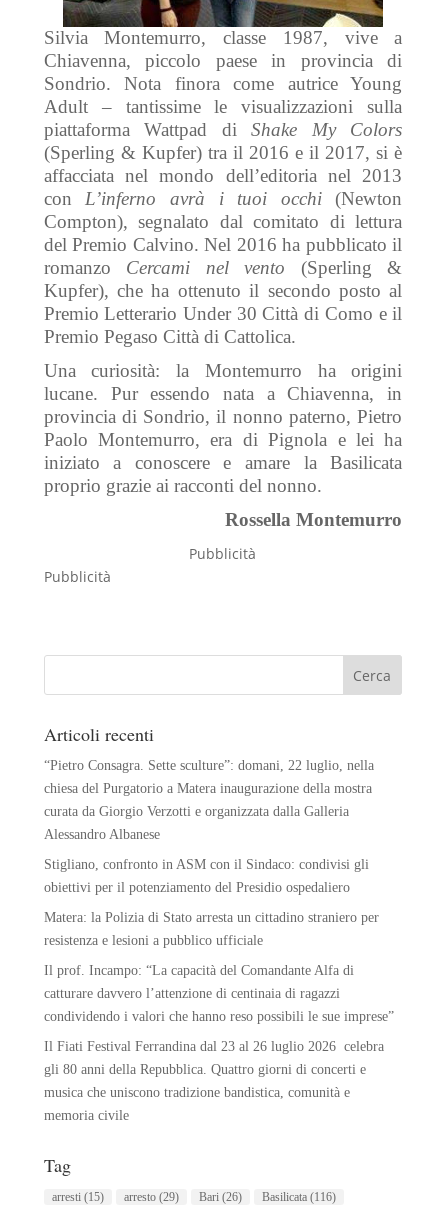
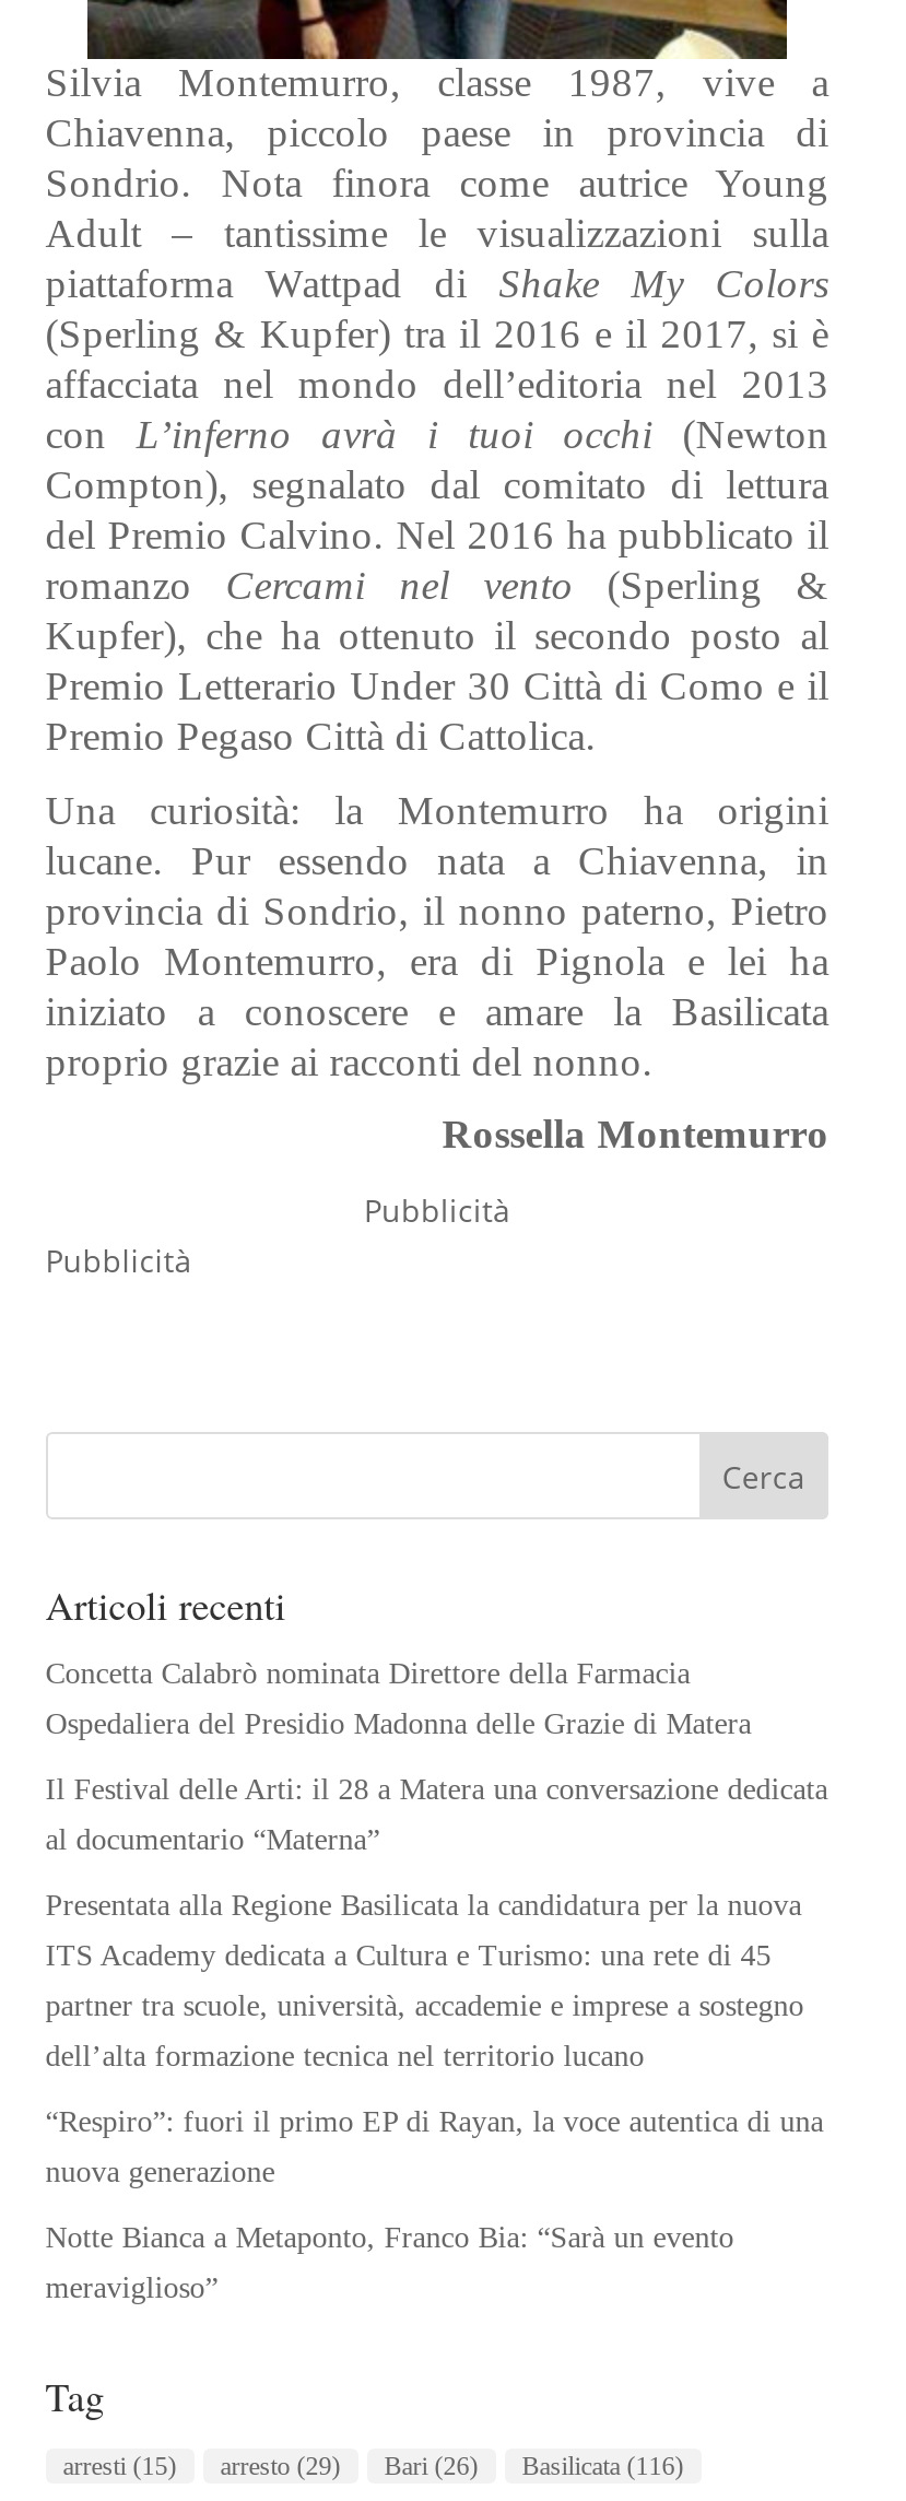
- “Pietro Consagra. Sette sculture”: domani, 22 luglio, nella
- chiesa del Purgatorio a Matera inaugurazione della mostra
- curata da Giorgio Verzotti e organizzata dalla Galleria
- Alessandro Albanese
- Stigliano, confronto in ASM con il Sindaco: condivisi gli
- obiettivi per il potenziamento del Presidio ospedaliero
- Matera: la Polizia di Stato arresta un cittadino straniero per
- resistenza e lesioni a pubblico ufficiale
- Il prof. Incampo: “La capacità del Comandante Alfa di
- catturare davvero l’attenzione di centinaia di ragazzi
- condividendo i valori che hanno reso possibili le sue imprese”
- Il Fiati Festival Ferrandina dal 23 al 26 luglio 2026 celebra
- gli 80 anni della Repubblica. Quattro giorni di concerti e
- musica che uniscono tradizione bandistica, comunità e
- memoria civile
+ Concetta Calabrò nominata Direttore della Farmacia
+ Ospedaliera del Presidio Madonna delle Grazie di Matera
+ Il Festival delle Arti: il 28 a Matera una conversazione dedicata
+ al documentario “Materna”
+ Presentata alla Regione Basilicata la candidatura per la nuova
+ ITS Academy dedicata a Cultura e Turismo: una rete di 45
+ partner tra scuole, università, accademie e imprese a sostegno
+ dell’alta formazione tecnica nel territorio lucano
+ “Respiro”: fuori il primo EP di Rayan, la voce autentica di una
+ nuova generazione
+ Notte Bianca a Metaponto, Franco Bia: “Sarà un evento
+ meraviglioso”
